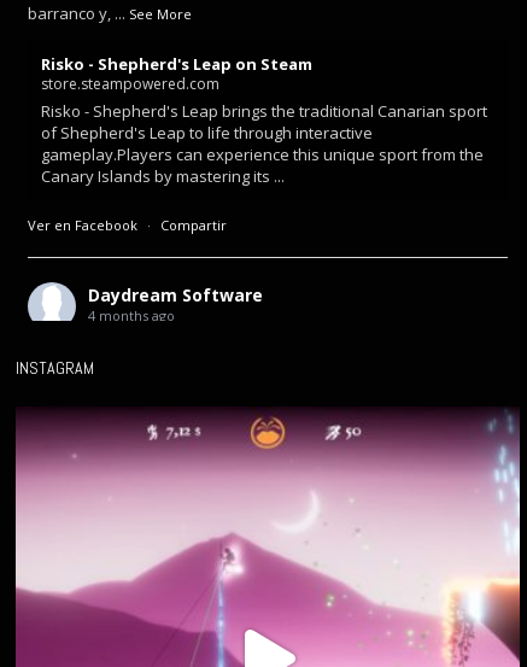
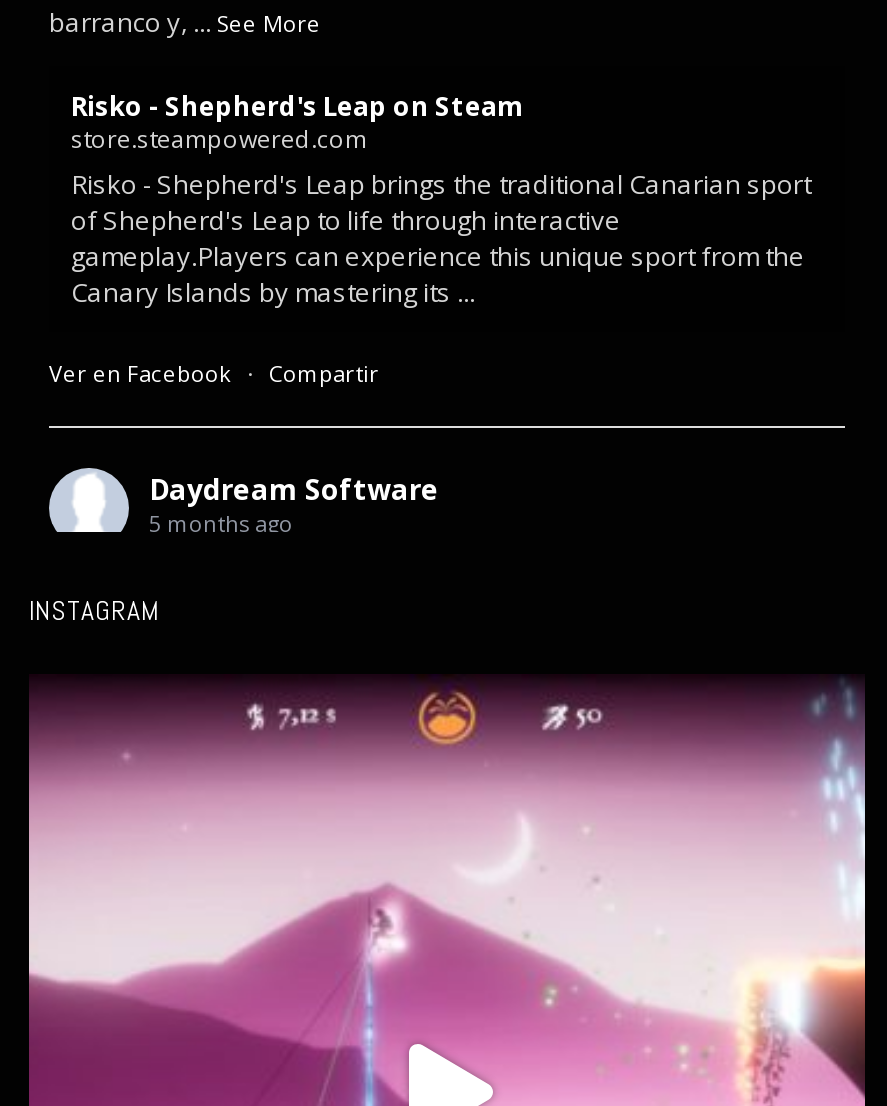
- 4 months ago
+ 5 months ago
